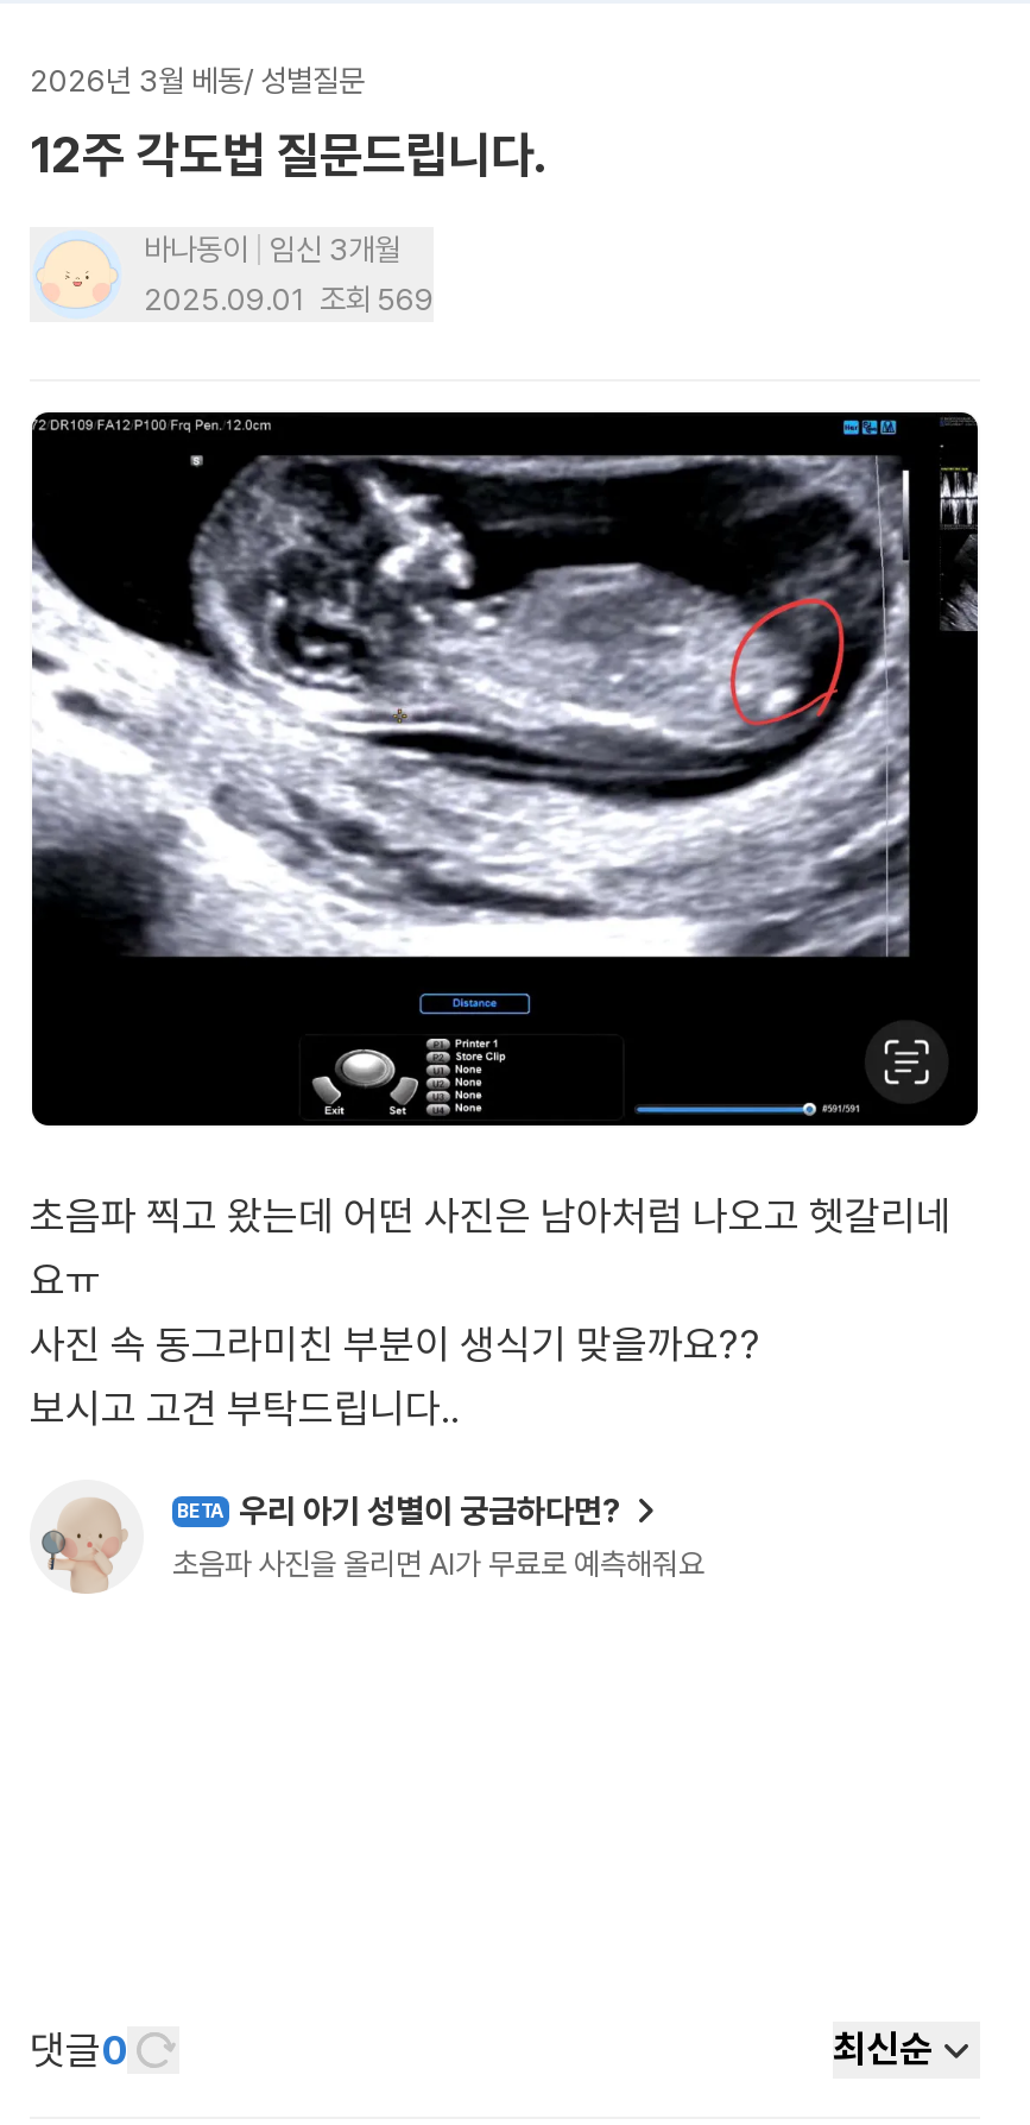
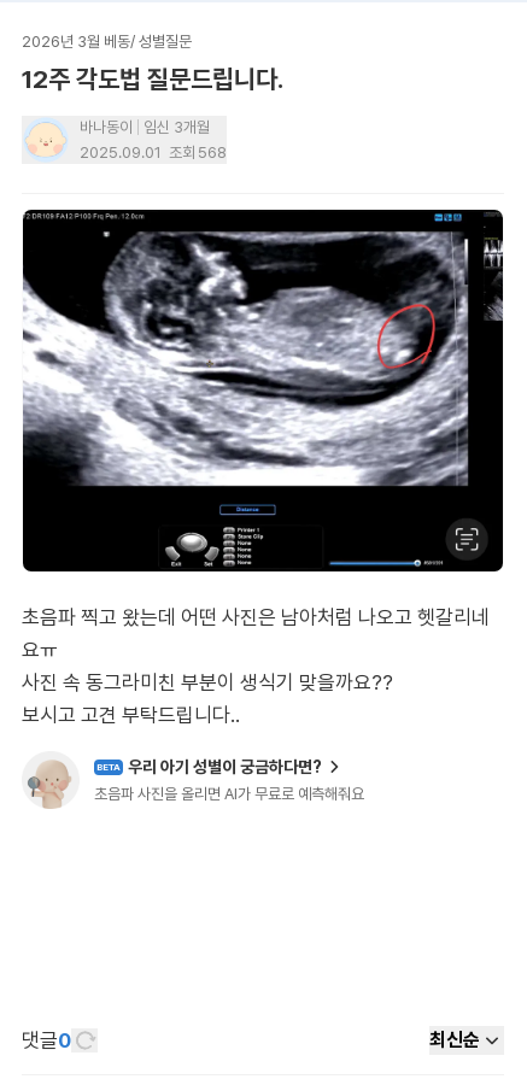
- 2025.09.01 조회 569
+ 2025.09.01 조회 568
